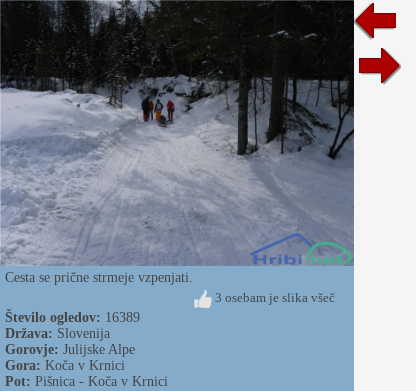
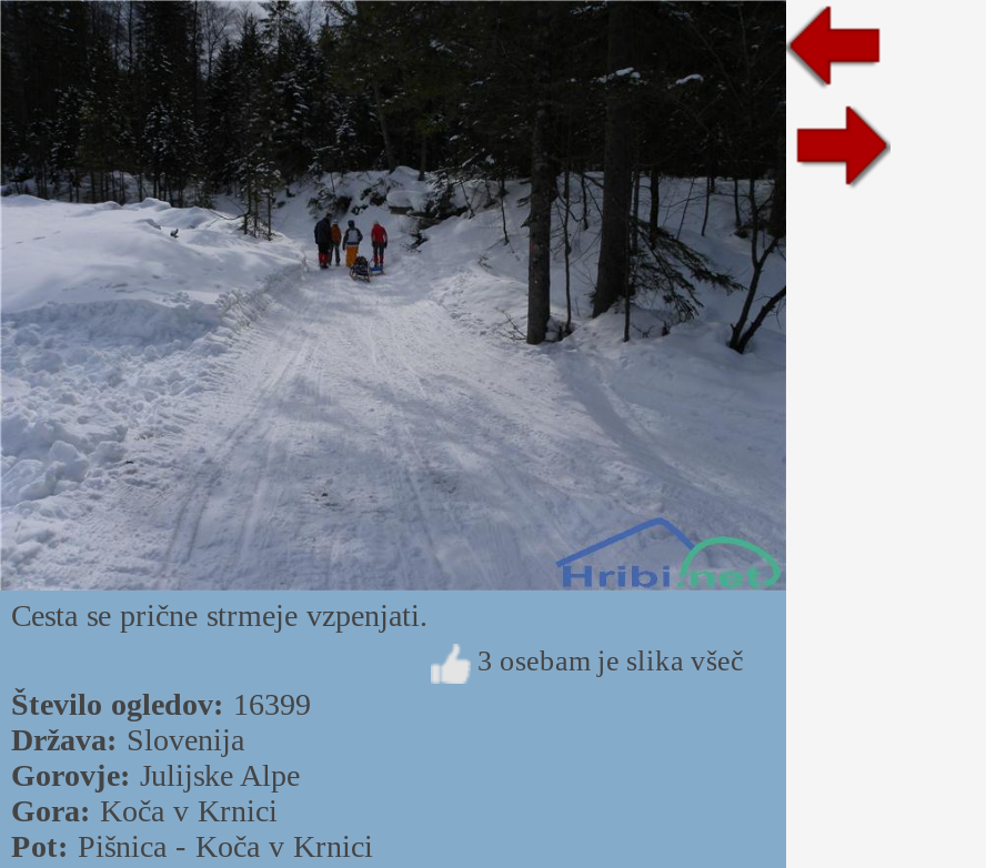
- Število ogledov: 16389
+ Število ogledov: 16399
